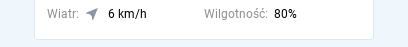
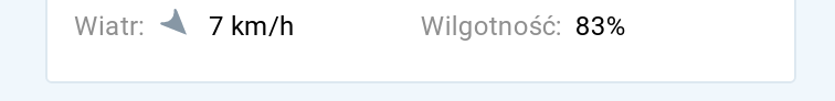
- 6 km/h
+ 7 km/h

- Wilgotność: 80%
+ Wilgotność: 83%
